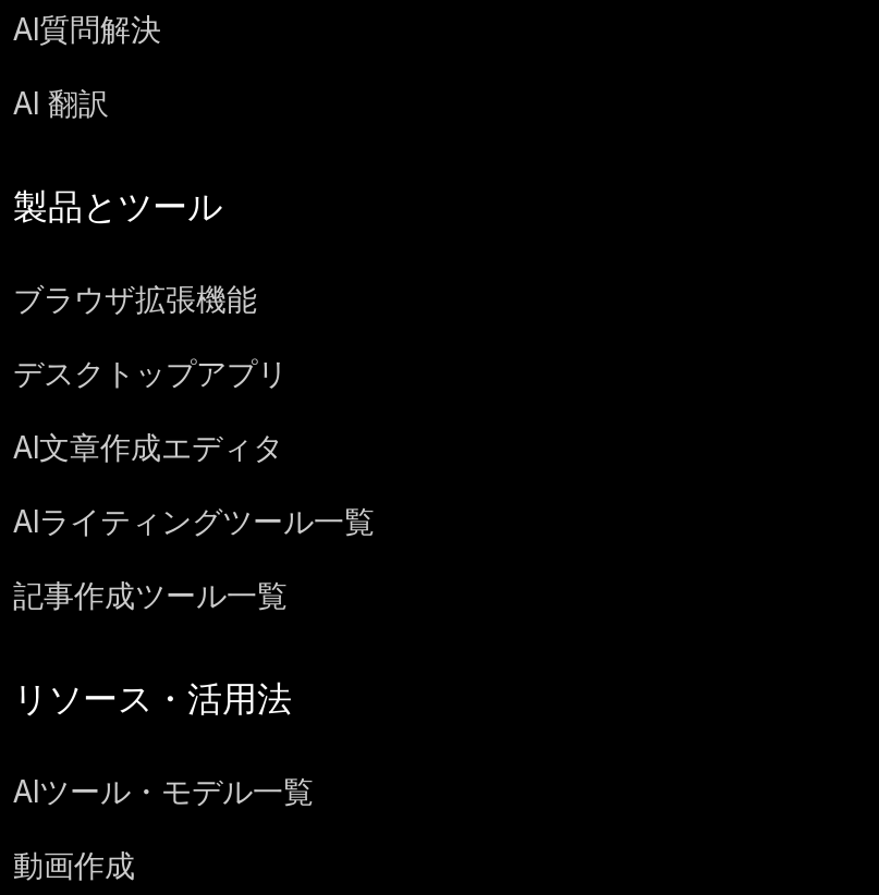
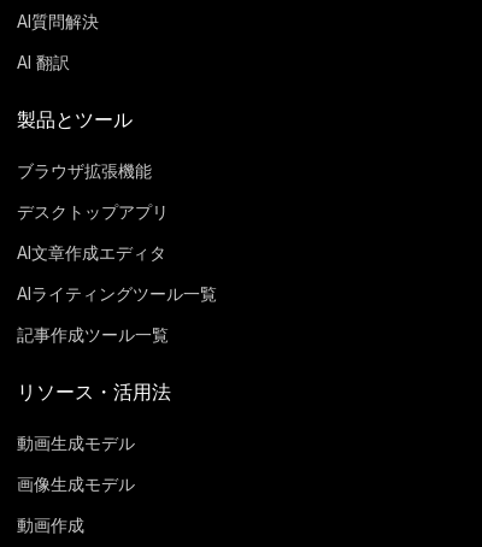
- AIツール・モデル一覧
+ 動画生成モデル
+ 画像生成モデル
